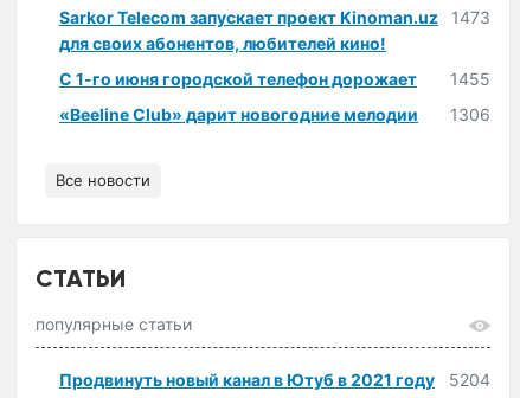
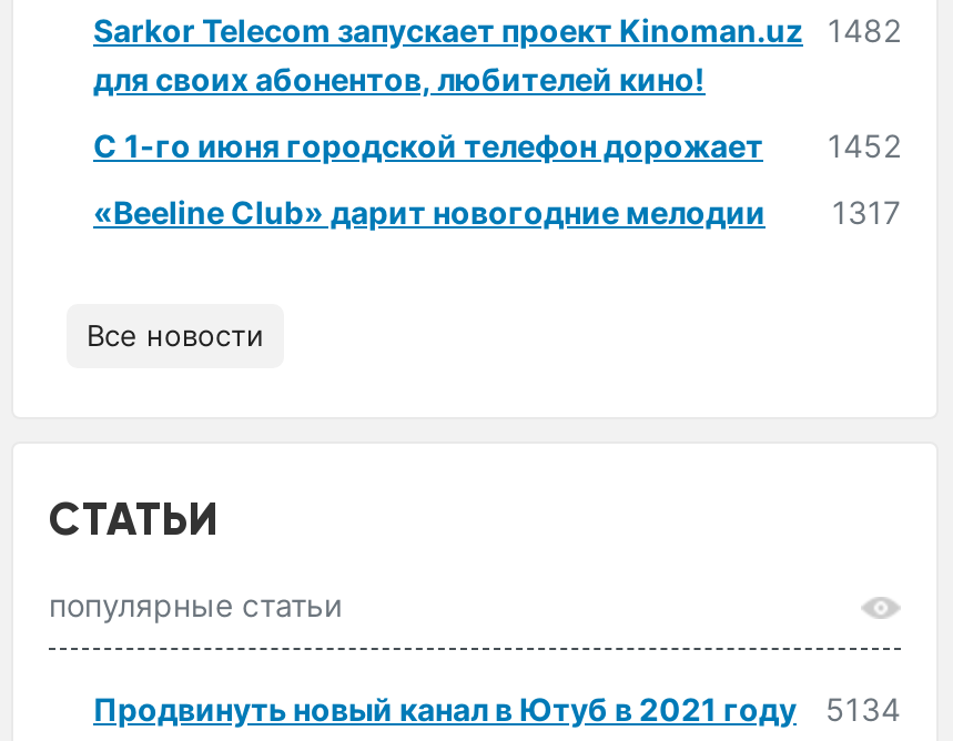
- Sarkor Telecom запускает проект Kinoman.uz 1473
+ Sarkor Telecom запускает проект Kinoman.uz 1482

- С 1-го июня городской телефон дорожает 1455
+ С 1-го июня городской телефон дорожает 1452

- «Beeline Club» дарит новогодние мелодии 1306
+ «Beeline Club» дарит новогодние мелодии 1317

- Продвинуть новый канал в Ютуб в 2021 году 5204
+ Продвинуть новый канал в Ютуб в 2021 году 5134
